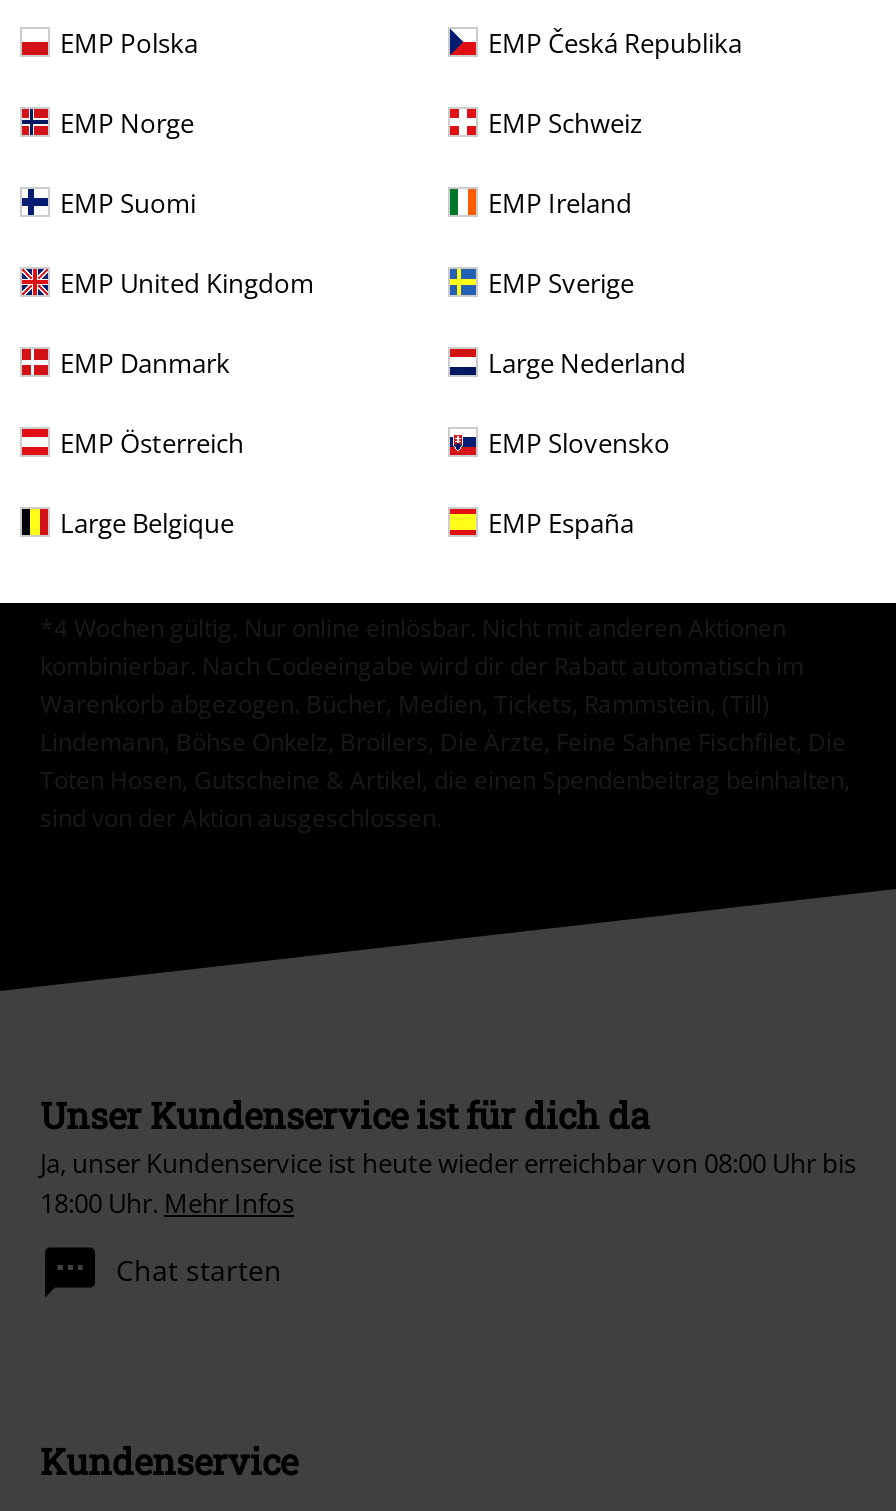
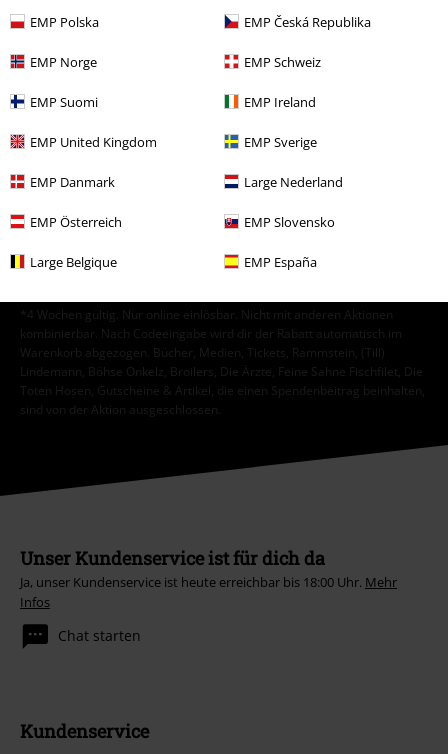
- Ja, unser Kundenservice ist heute wieder erreichbar von 08:00 Uhr bis
- 18:00 Uhr. Mehr Infos
+ Ja, unser Kundenservice ist heute erreichbar bis 18:00 Uhr. Mehr
+ Infos
